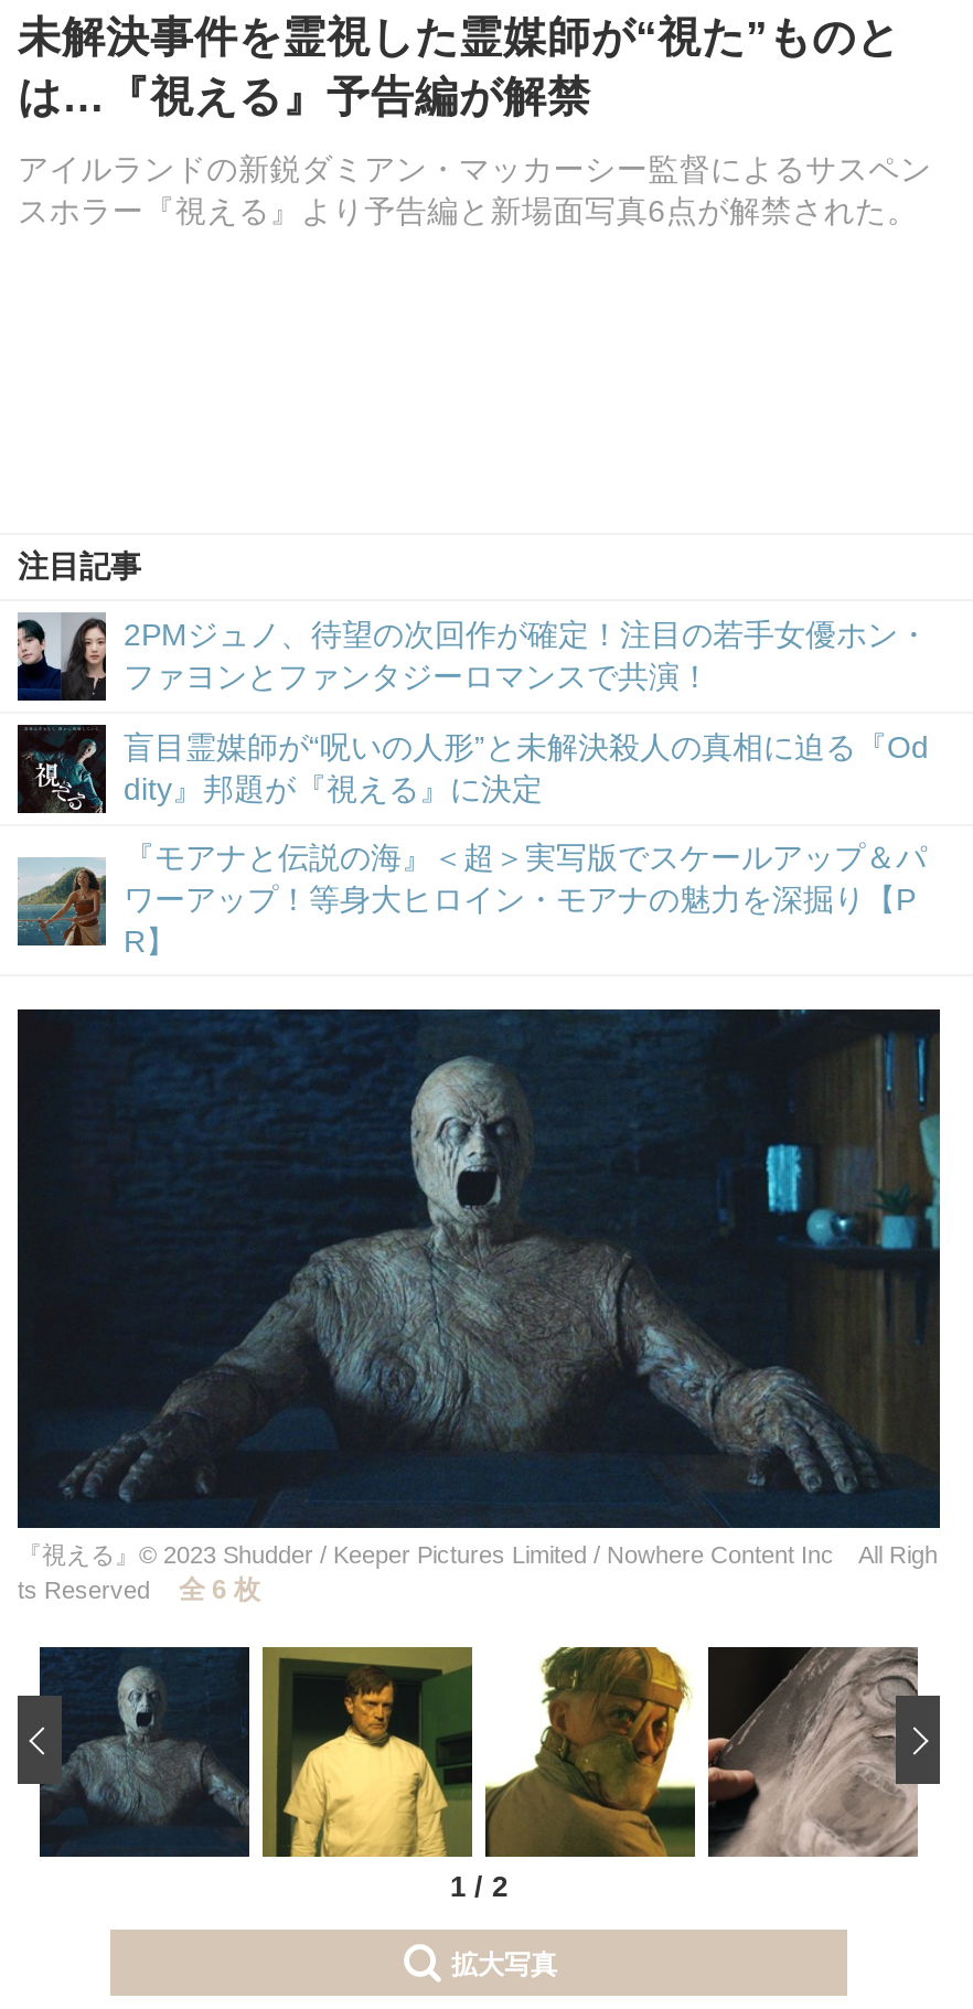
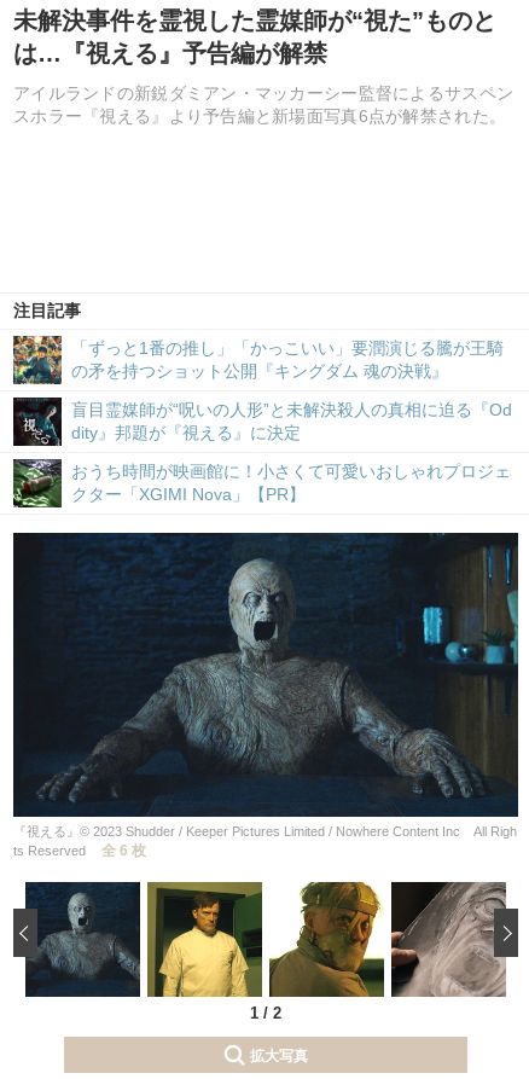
- [image]
- 2PMジュノ、待望の次回作が確定！注目の若手女優ホン・
- ファヨンとファンタジーロマンスで共演！
+ [image]
+ 「ずっと1番の推し」「かっこいい」要潤演じる騰が王騎
+ の矛を持つショット公開『キングダム 魂の決戦』

- [image]
- 『モアナと伝説の海』＜超＞実写版でスケールアップ＆パ
- ワーアップ！等身大ヒロイン・モアナの魅力を深掘り【P
- R】
+ [image]
+ おうち時間が映画館に！小さくて可愛いおしゃれプロジェ
+ クター「XGIMI Nova」【PR】
